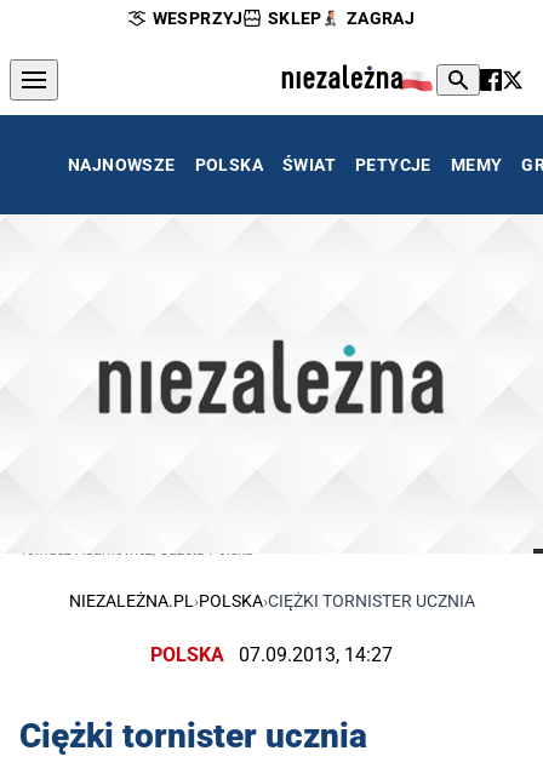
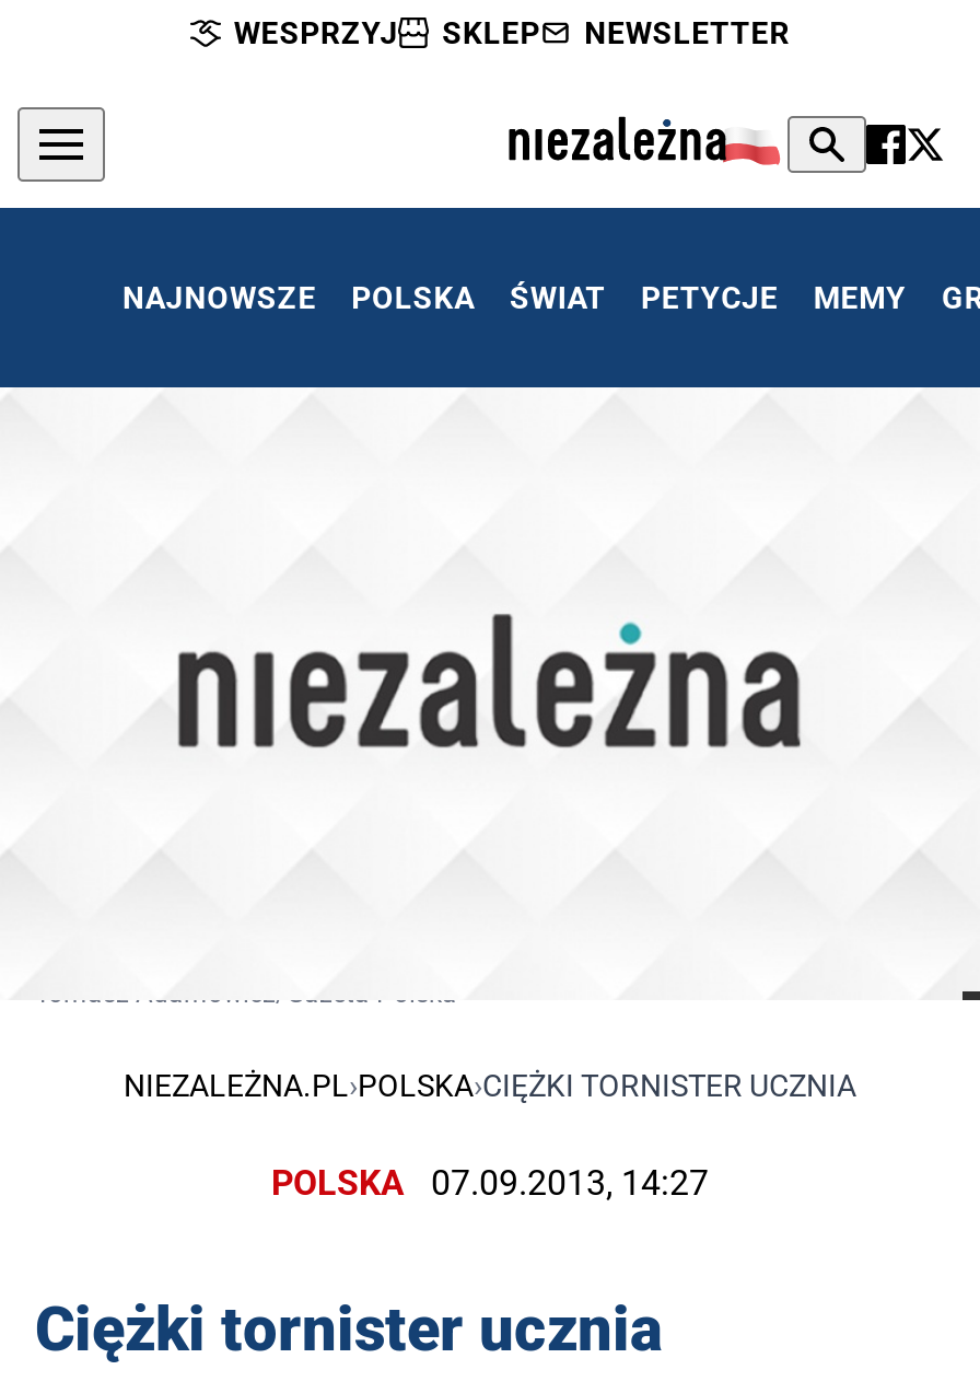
- ZAGRAJ
+ NEWSLETTER
